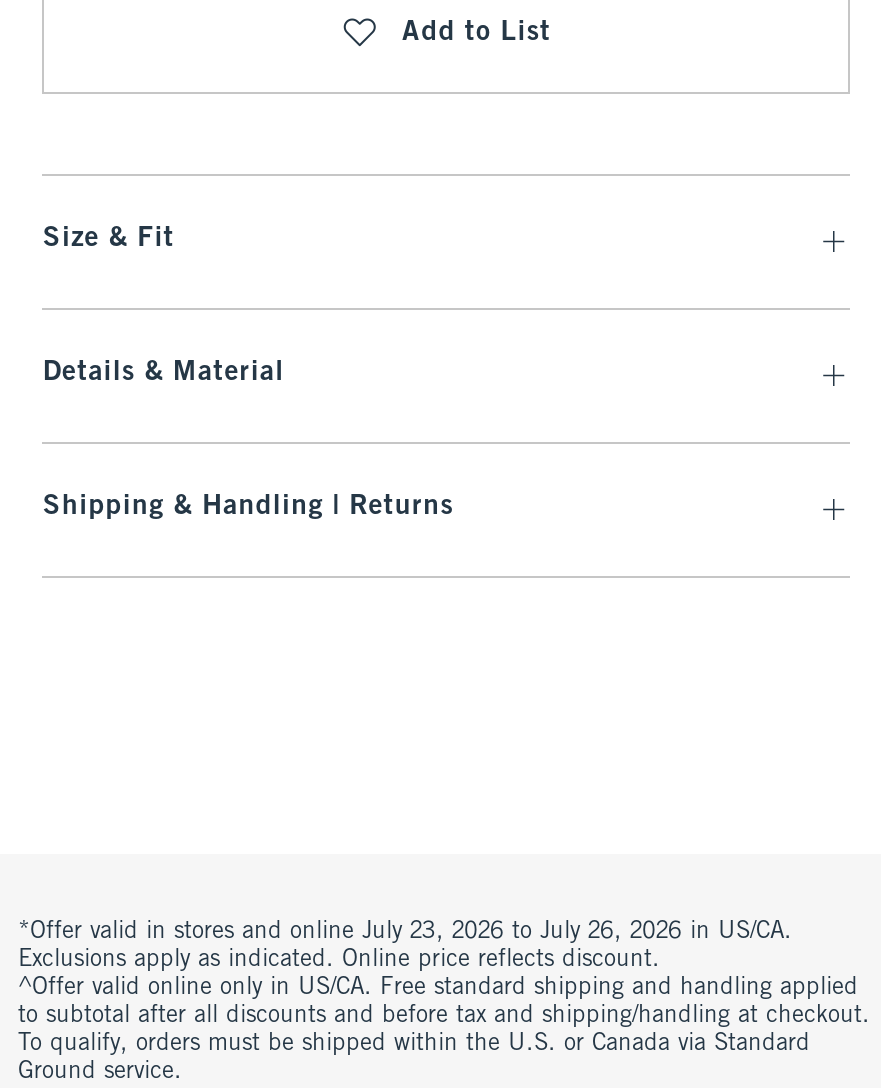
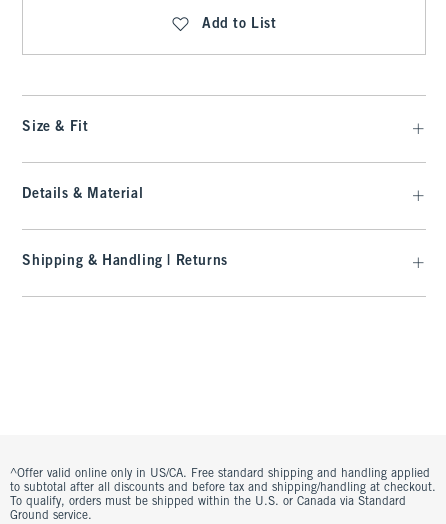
- *Offer valid in stores and online July 23, 2026 to July 26, 2026 in US/CA.
- Exclusions apply as indicated. Online price reflects discount.
